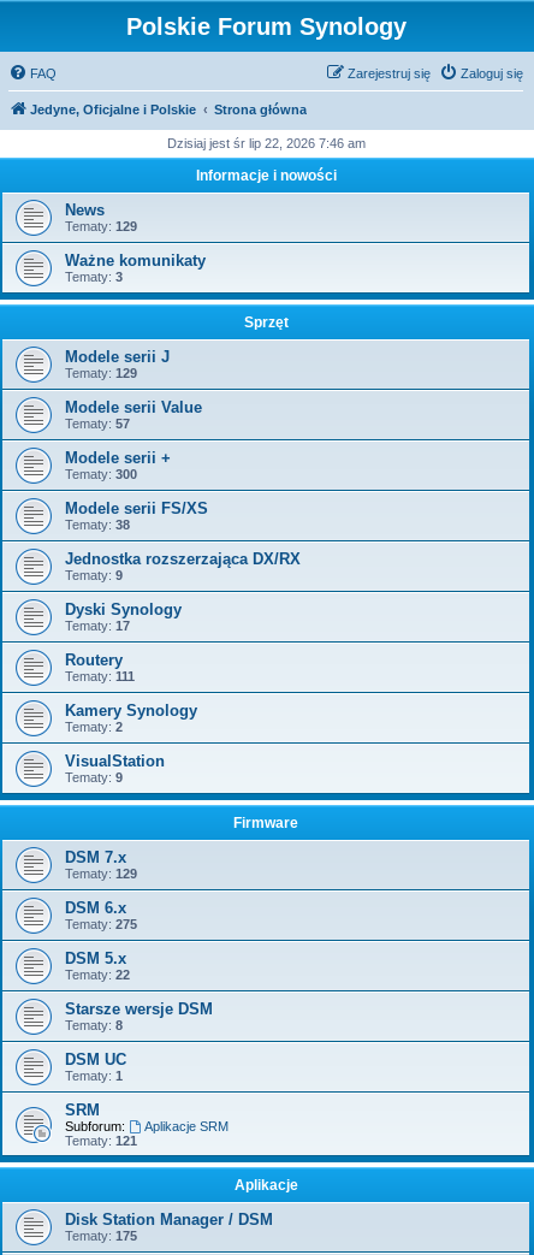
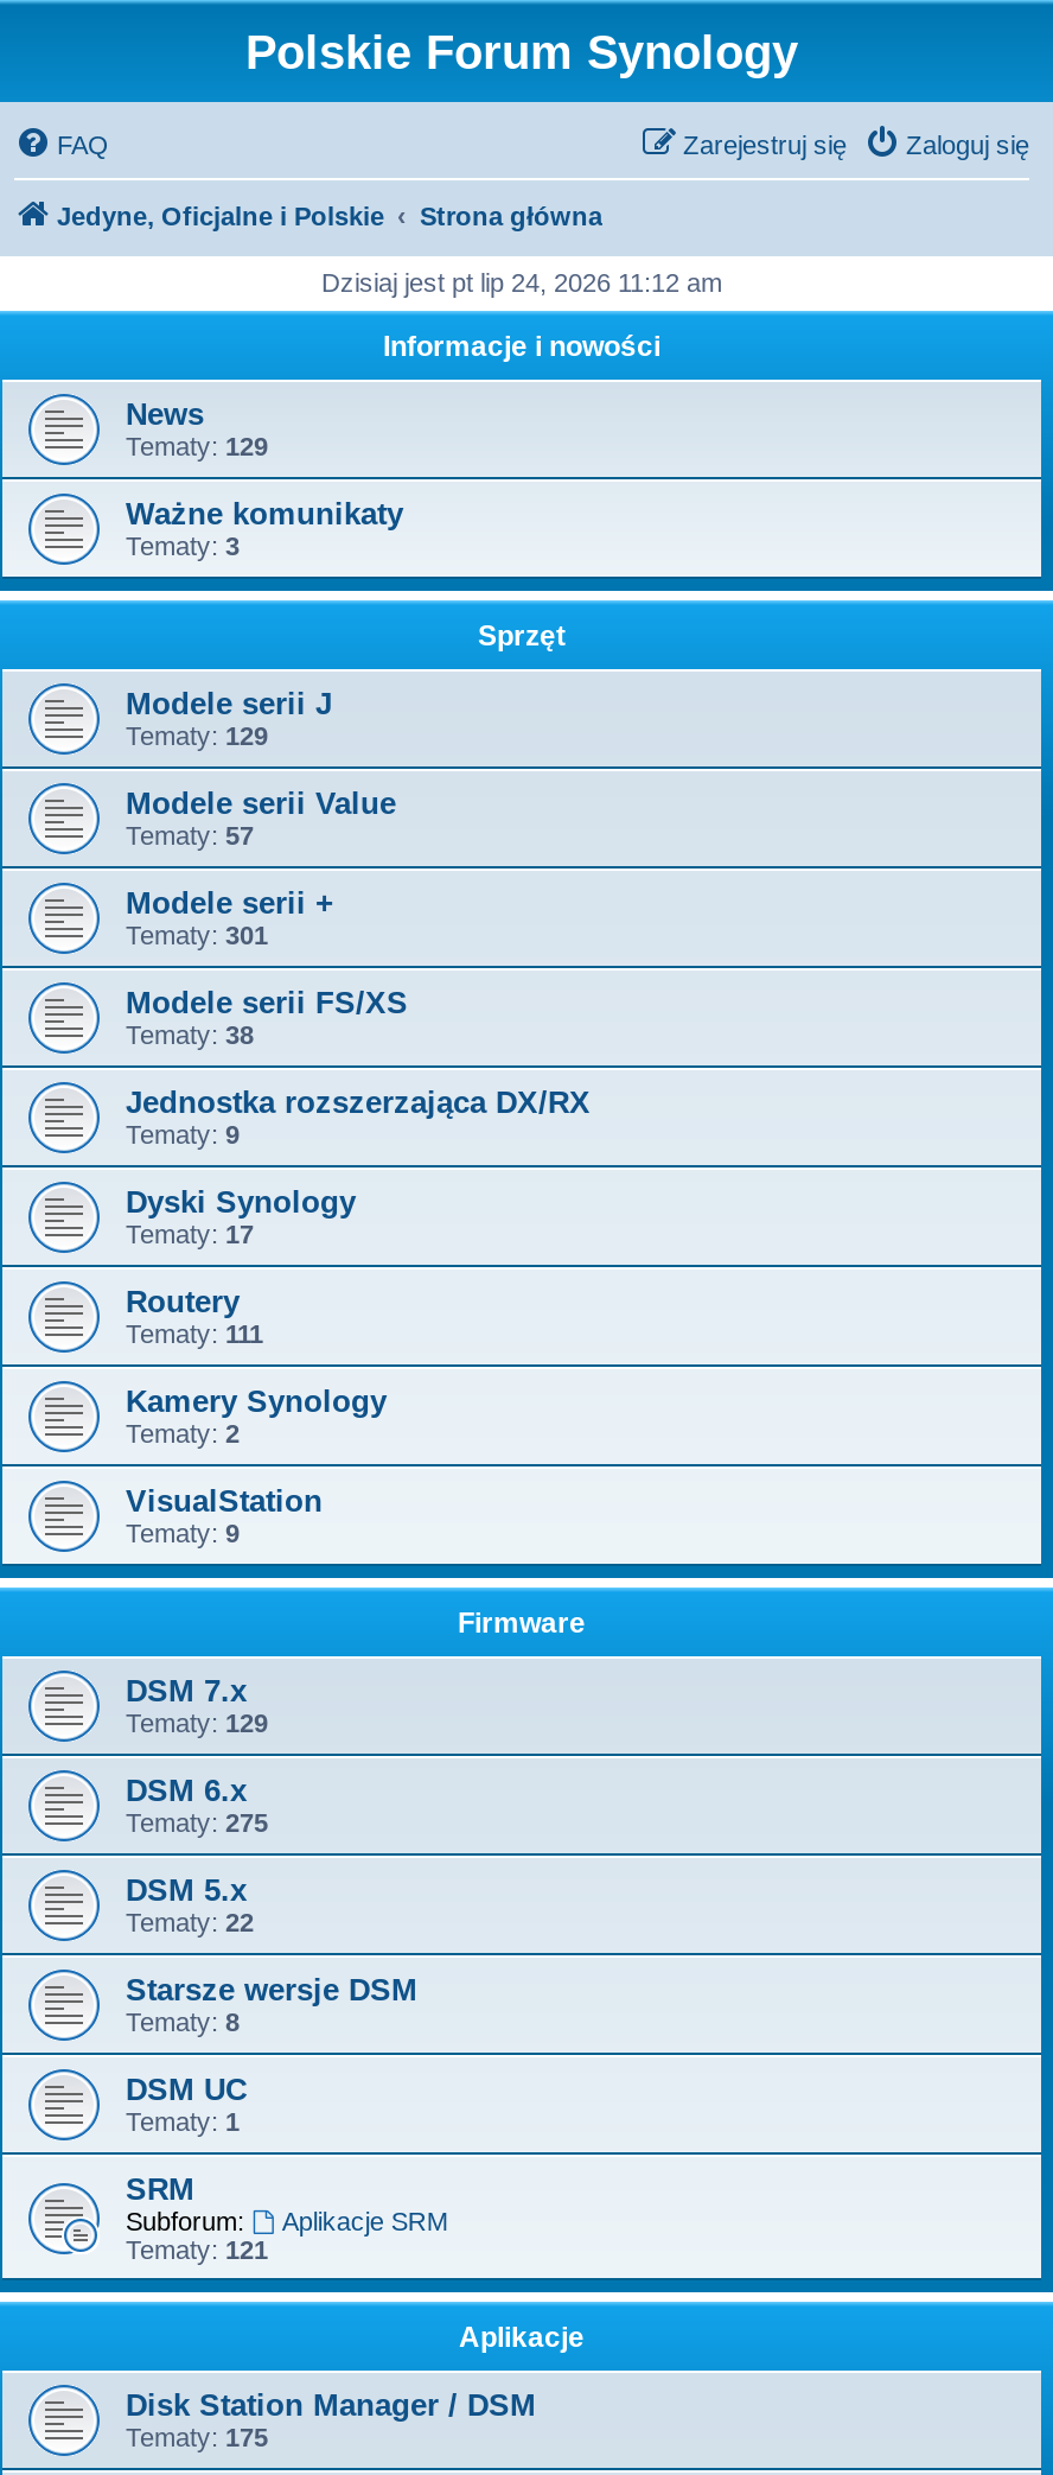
- Dzisiaj jest śr lip 22, 2026 7:46 am
+ Dzisiaj jest pt lip 24, 2026 11:12 am

- Tematy: 300
+ Tematy: 301
